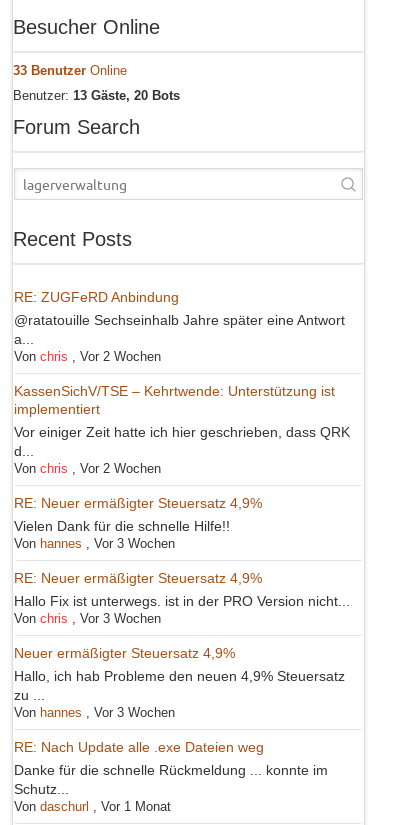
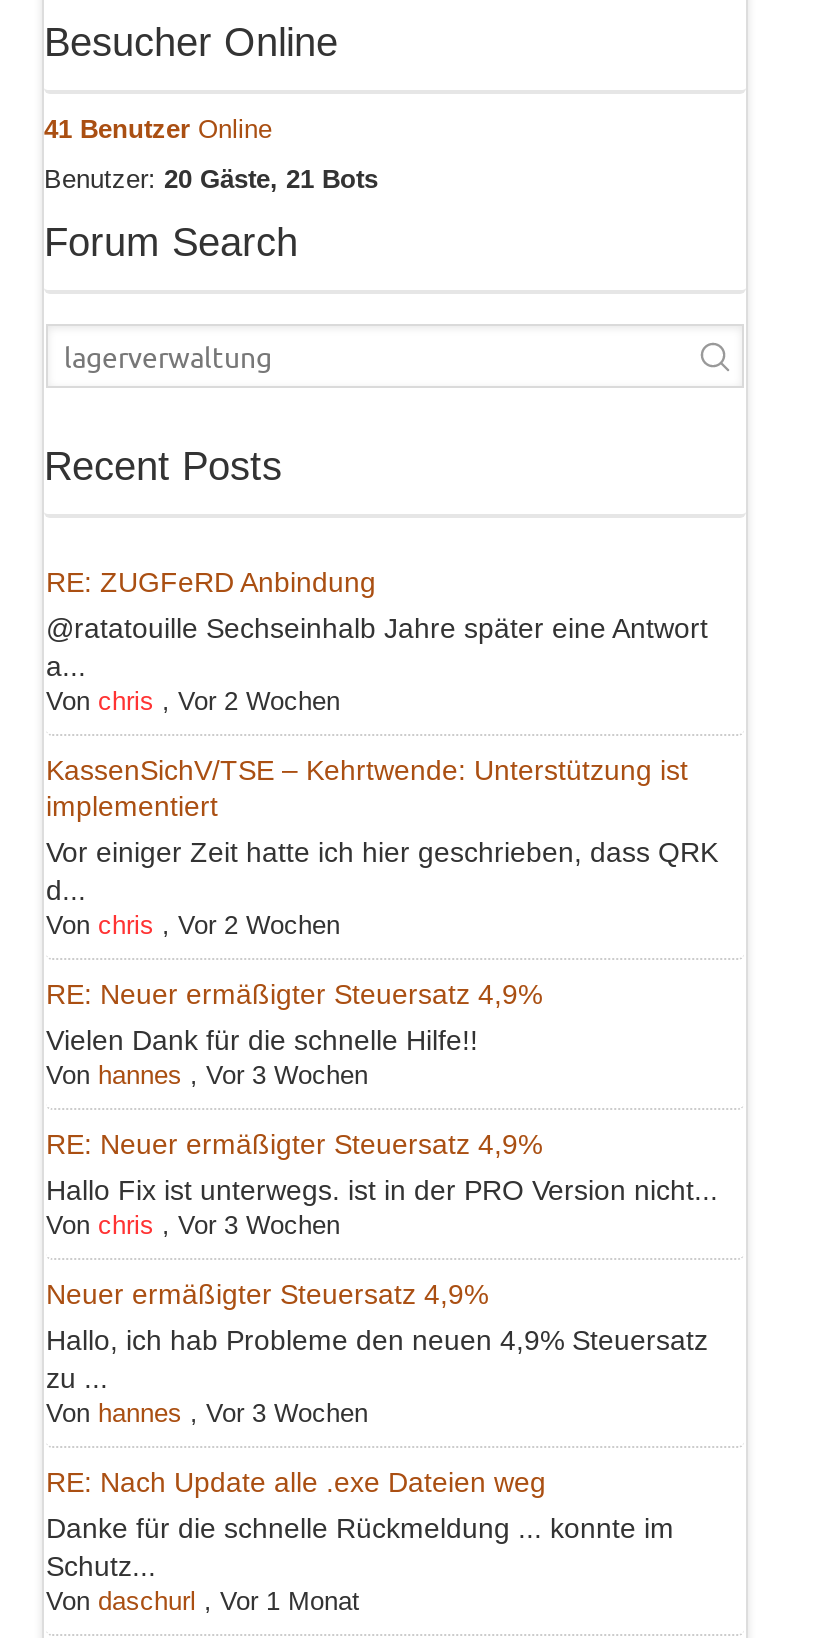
- 33 Benutzer Online
+ 41 Benutzer Online

- Benutzer: 13 Gäste, 20 Bots
+ Benutzer: 20 Gäste, 21 Bots
